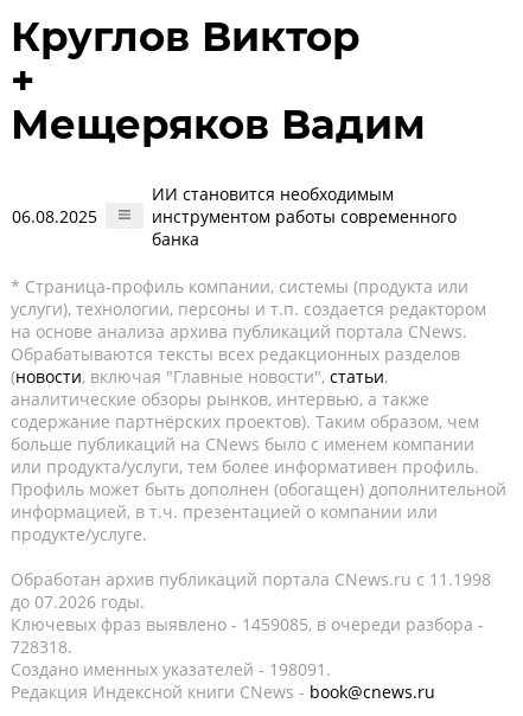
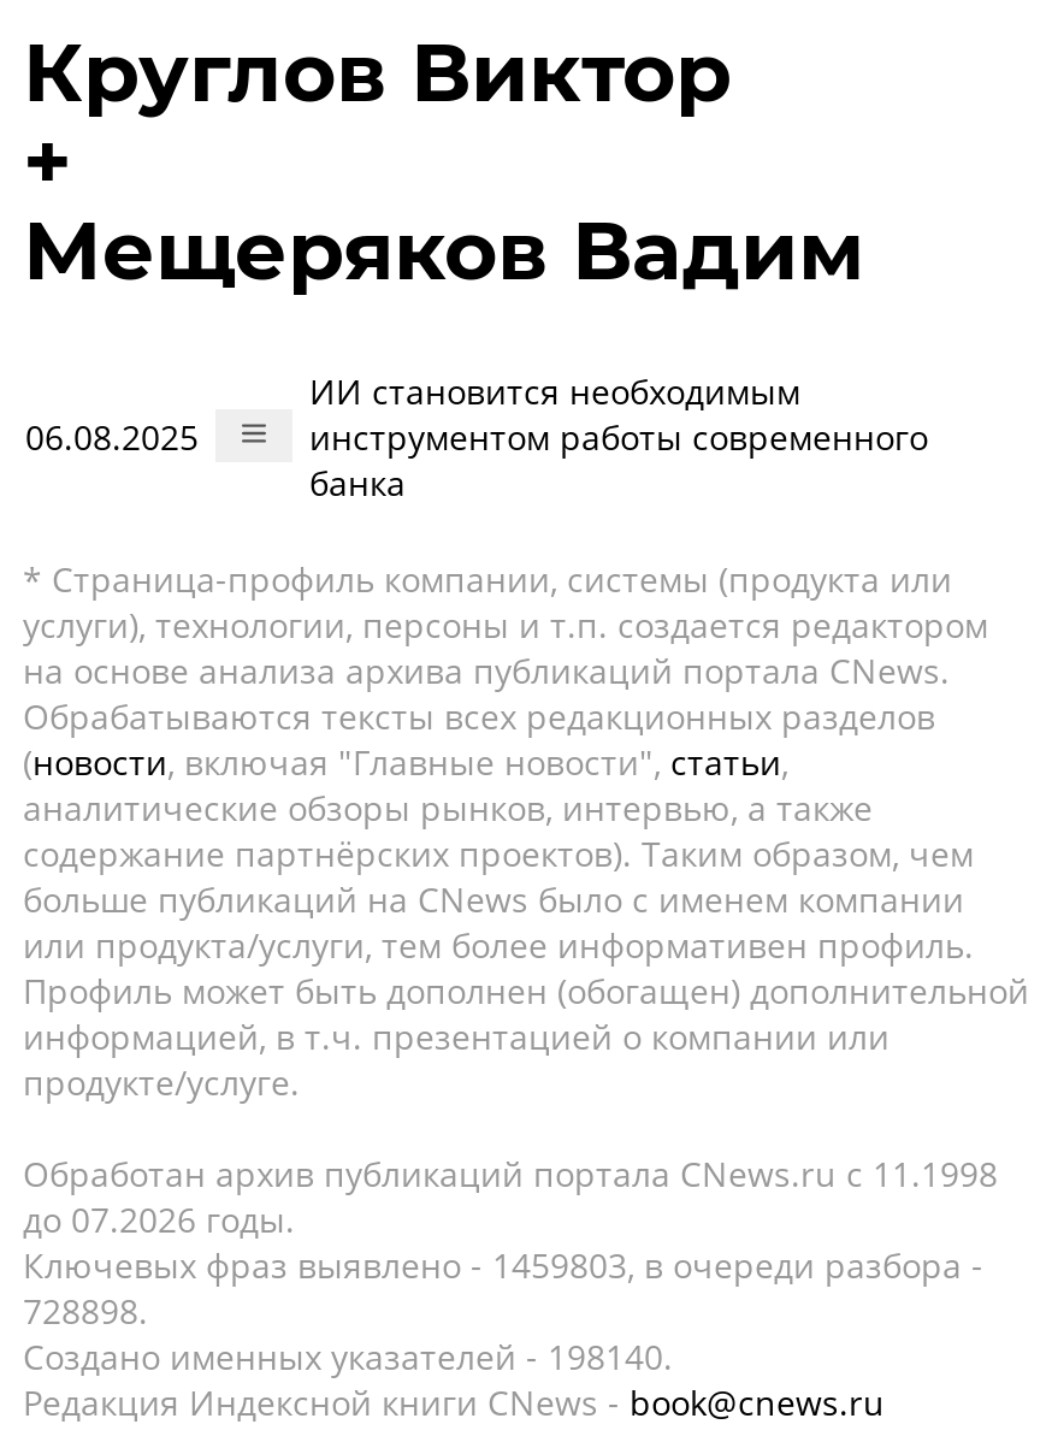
- Ключевых фраз выявлено - 1459085, в очереди разбора -
+ Ключевых фраз выявлено - 1459803, в очереди разбора -

- 728318.
+ 728898.

- Создано именных указателей - 198091.
+ Создано именных указателей - 198140.
